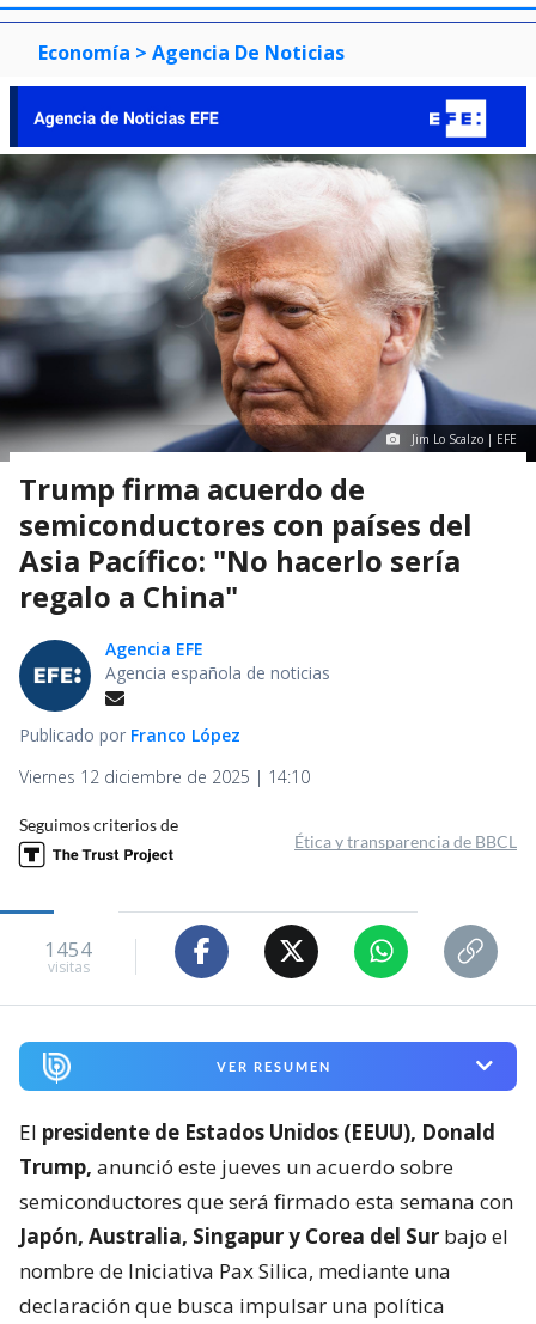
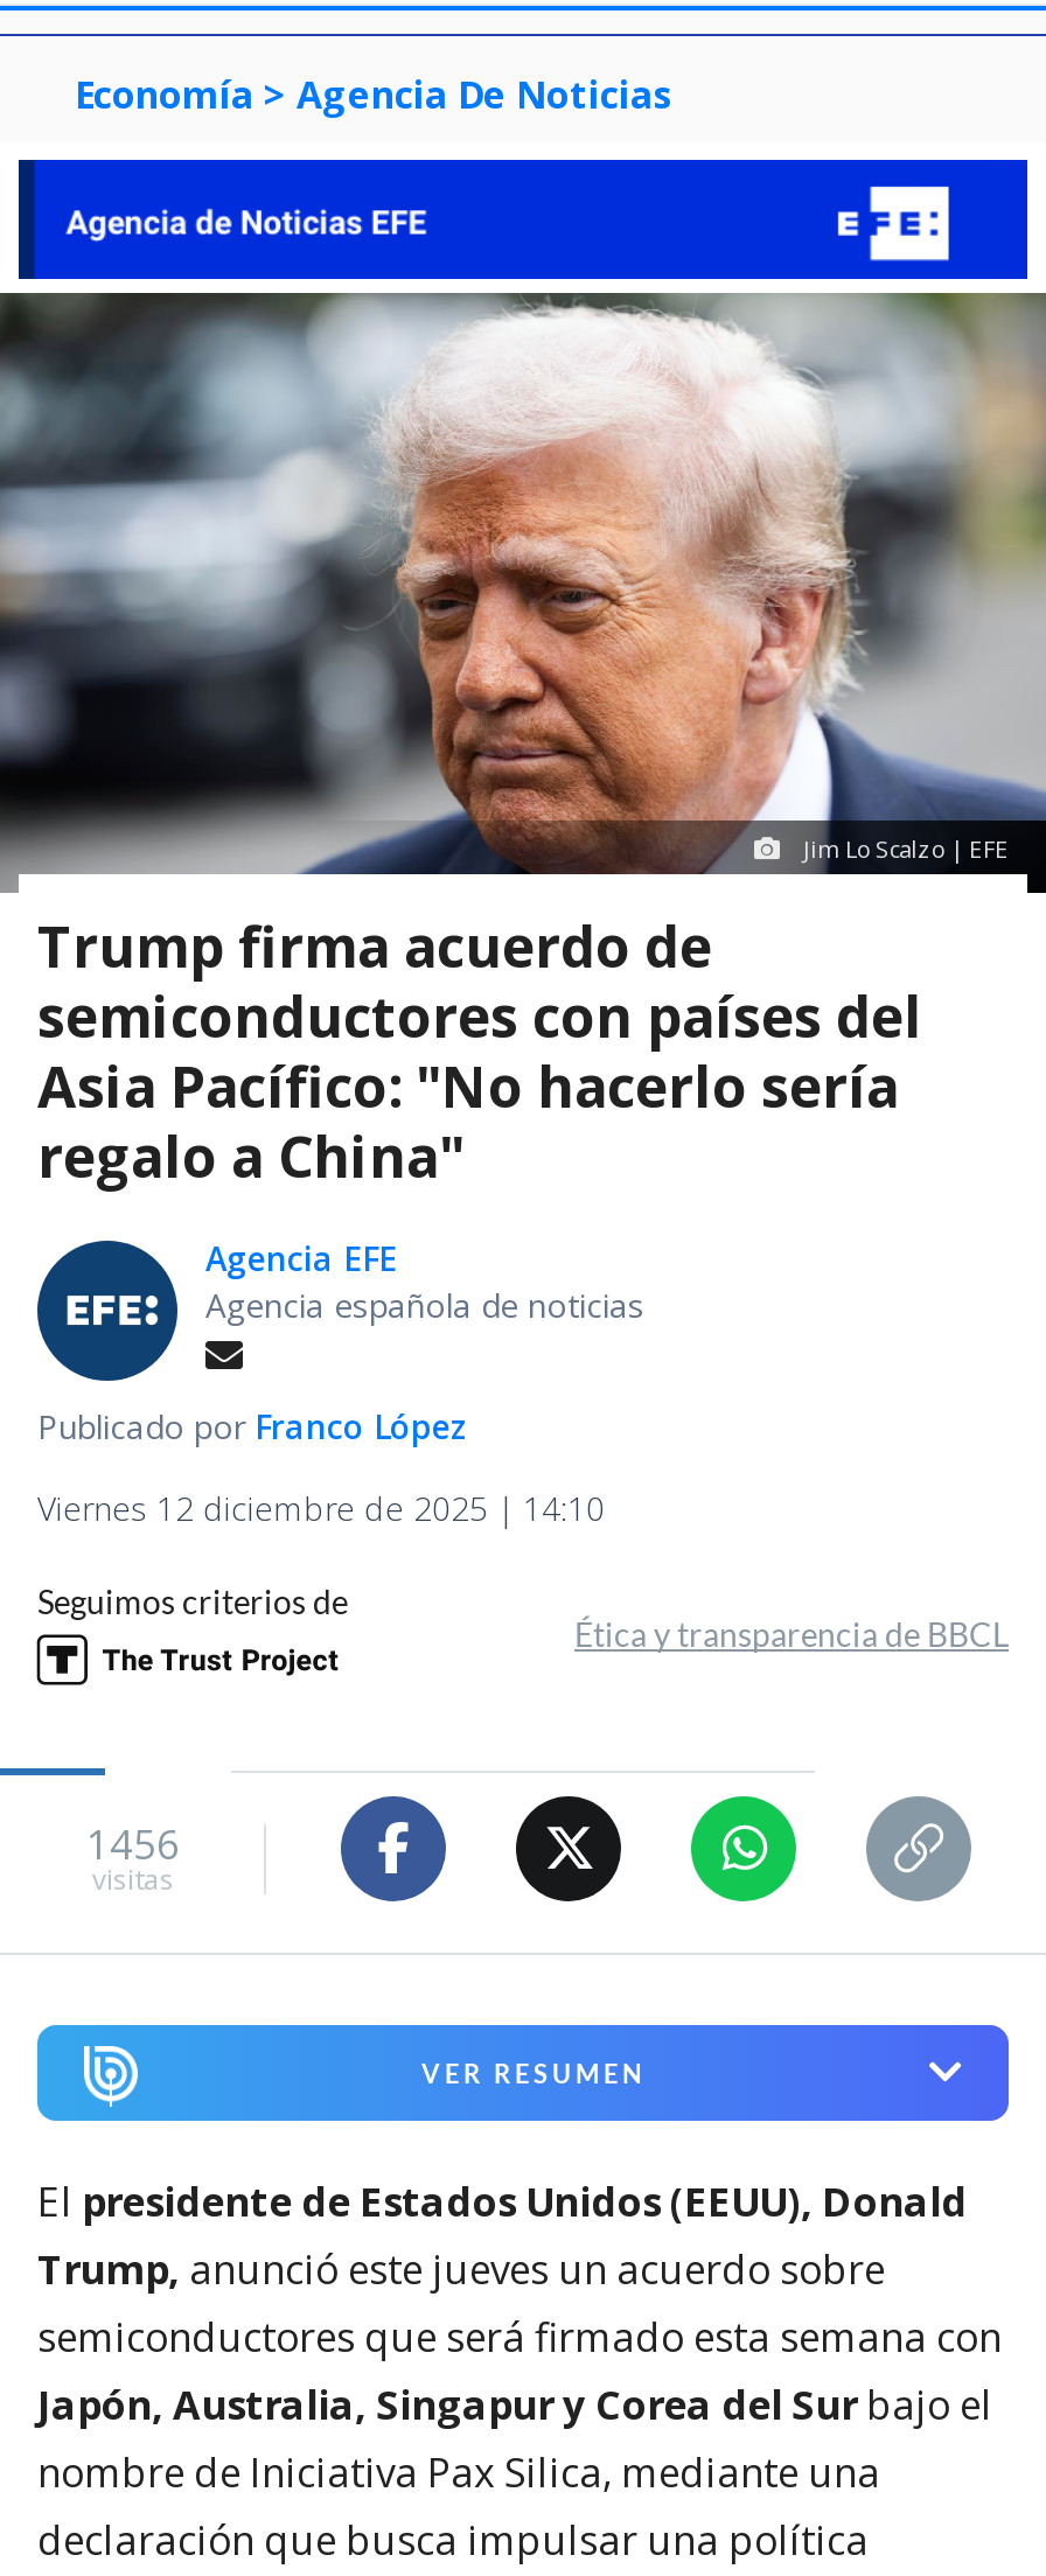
- 1454
+ 1456
